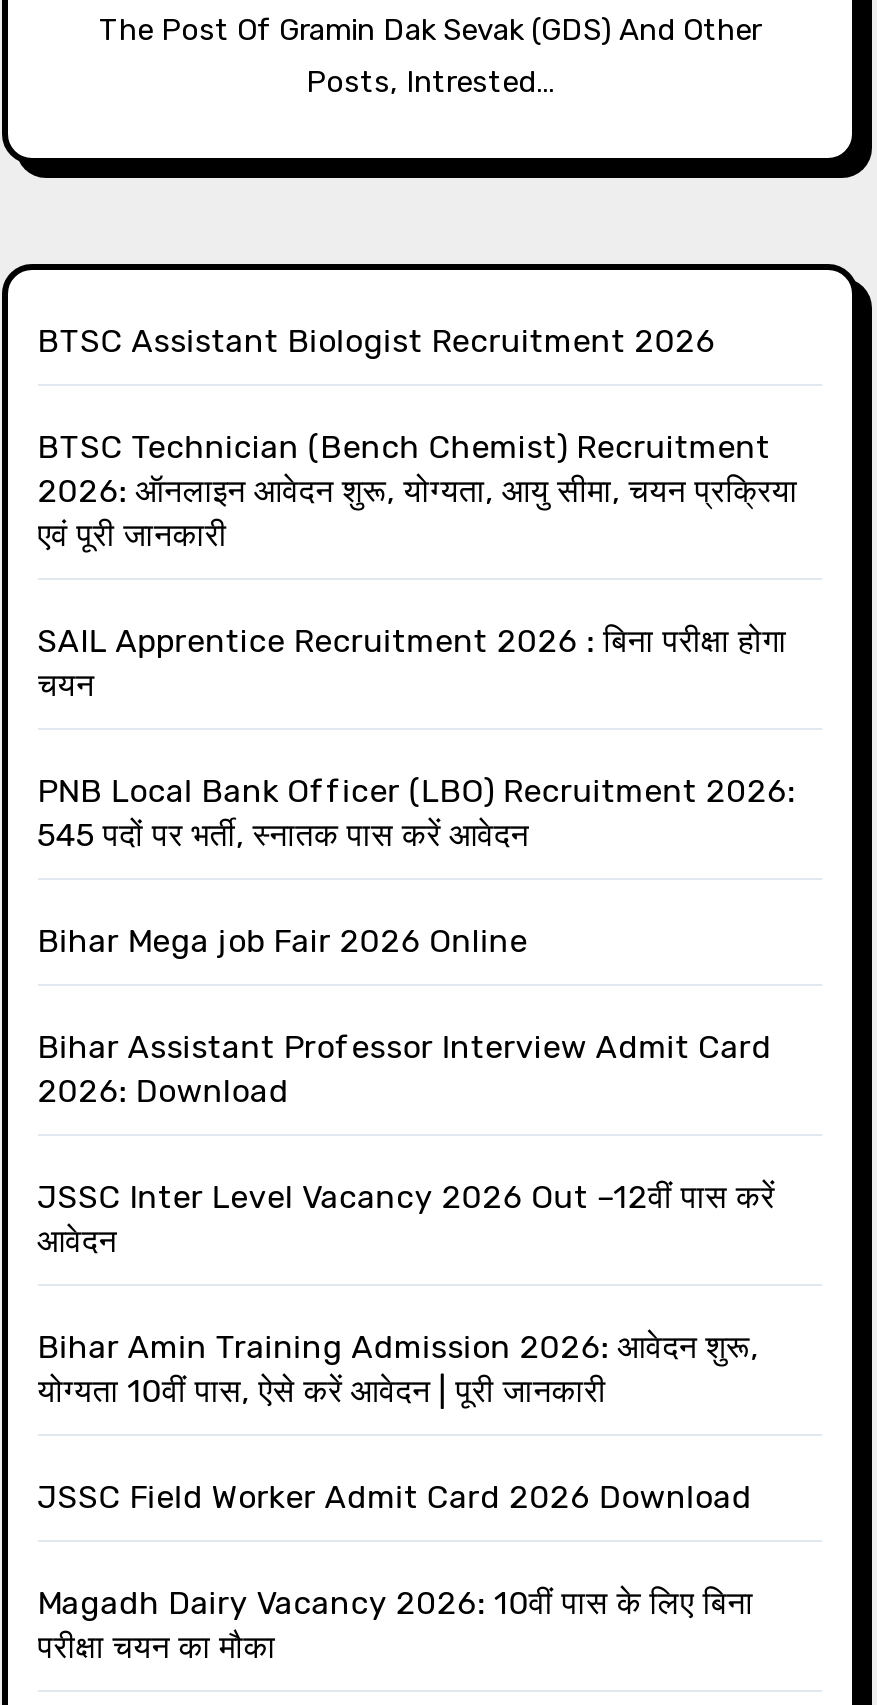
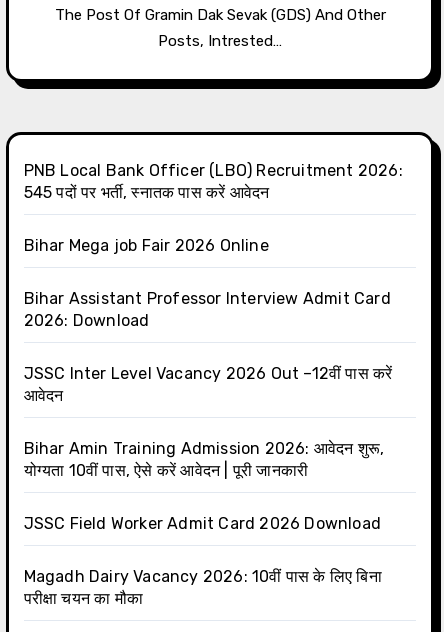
- BTSC Assistant Biologist Recruitment 2026
- BTSC Technician (Bench Chemist) Recruitment
- 2026: ऑनलाइन आवेदन शुरू, योग्यता, आयु सीमा, चयन प्रक्रिया
- एवं पूरी जानकारी
- SAIL Apprentice Recruitment 2026 : बिना परीक्षा होगा
- चयन
